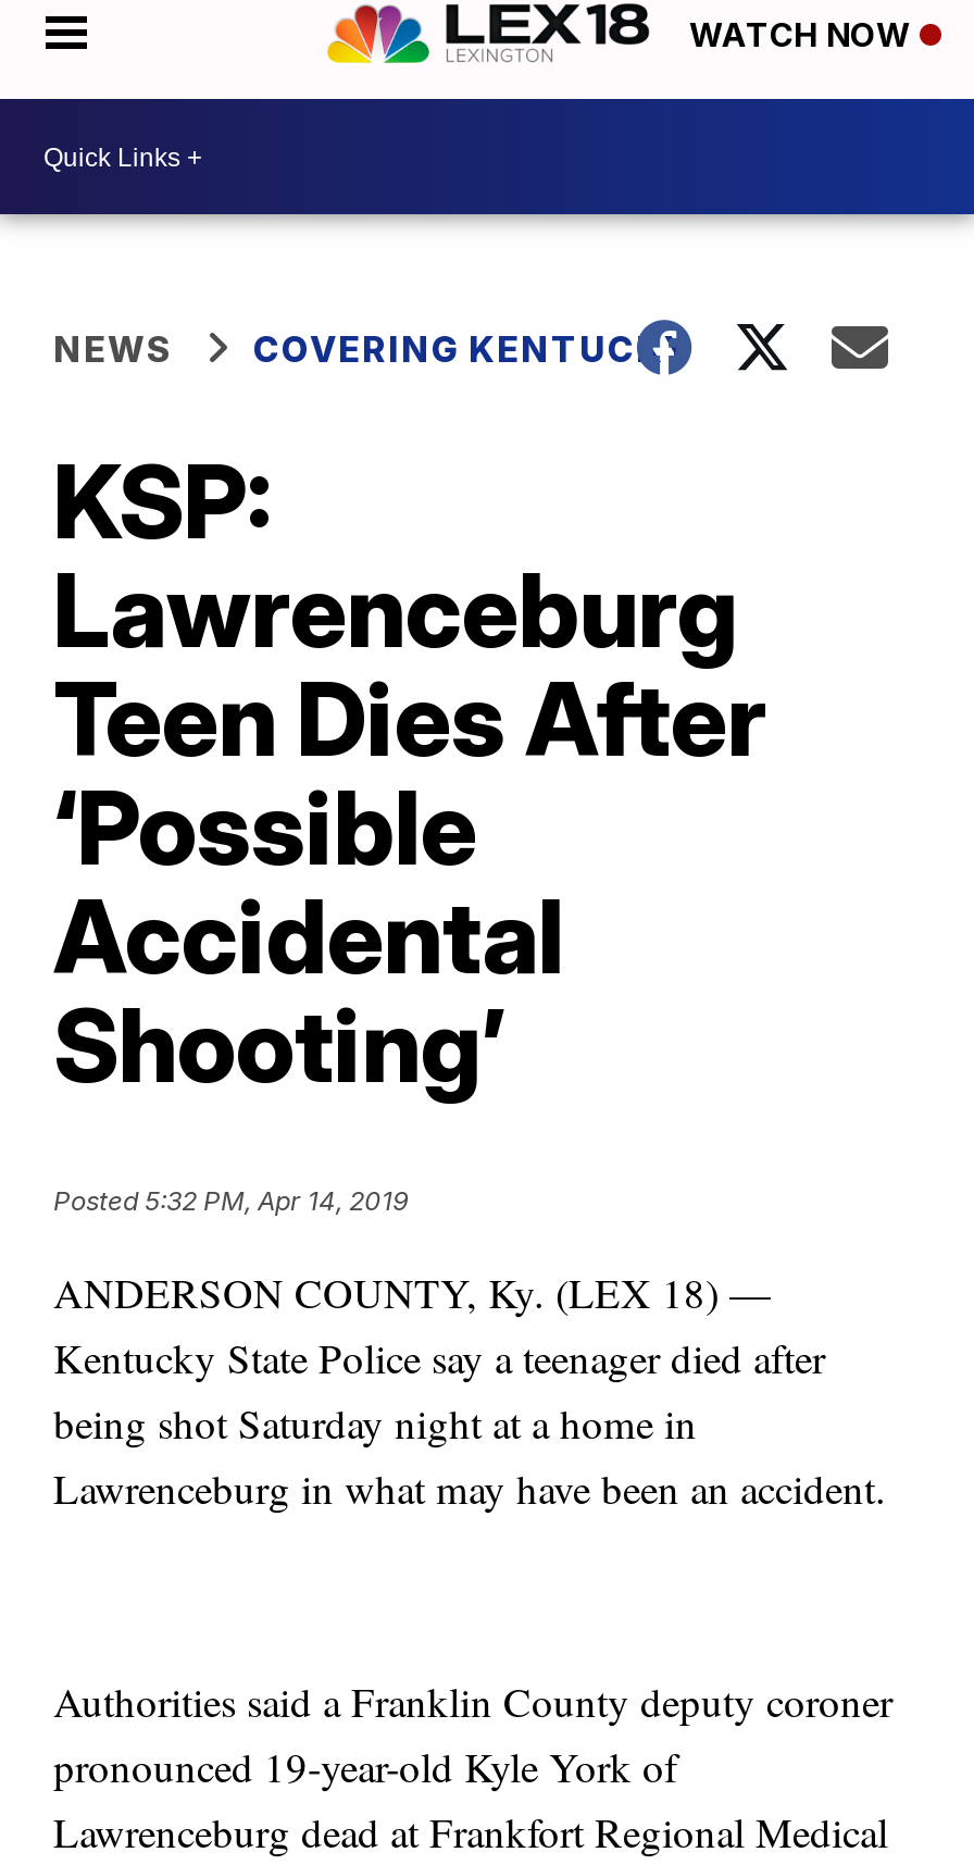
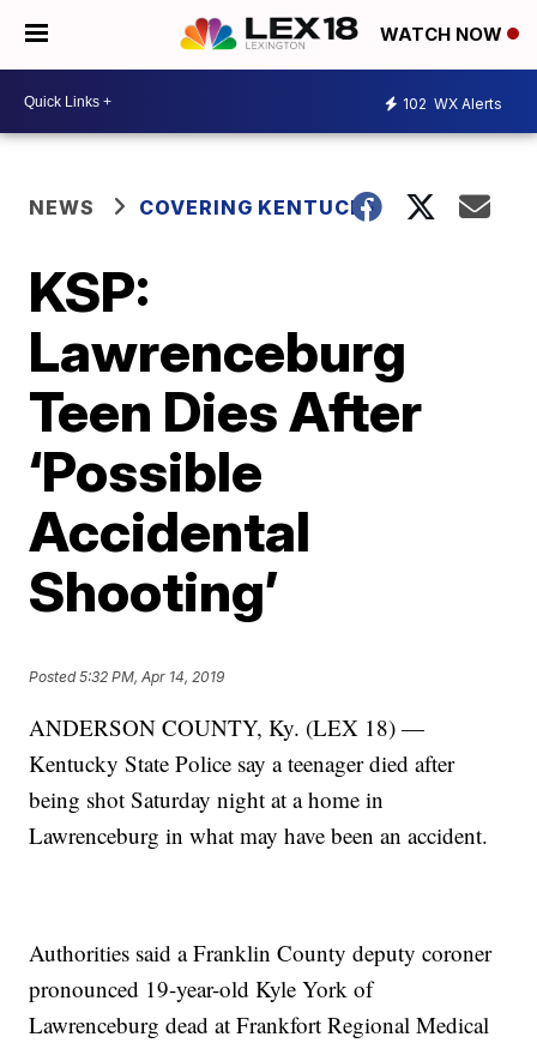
+ 102 WX Alerts
